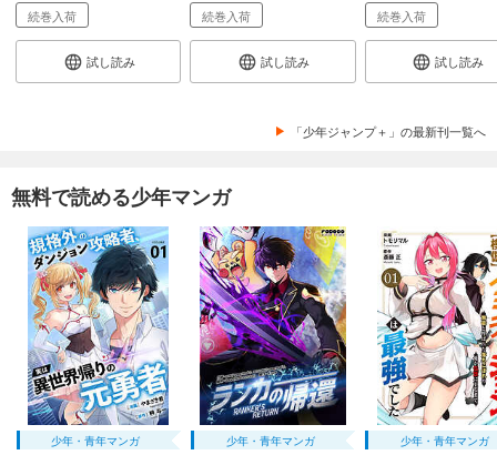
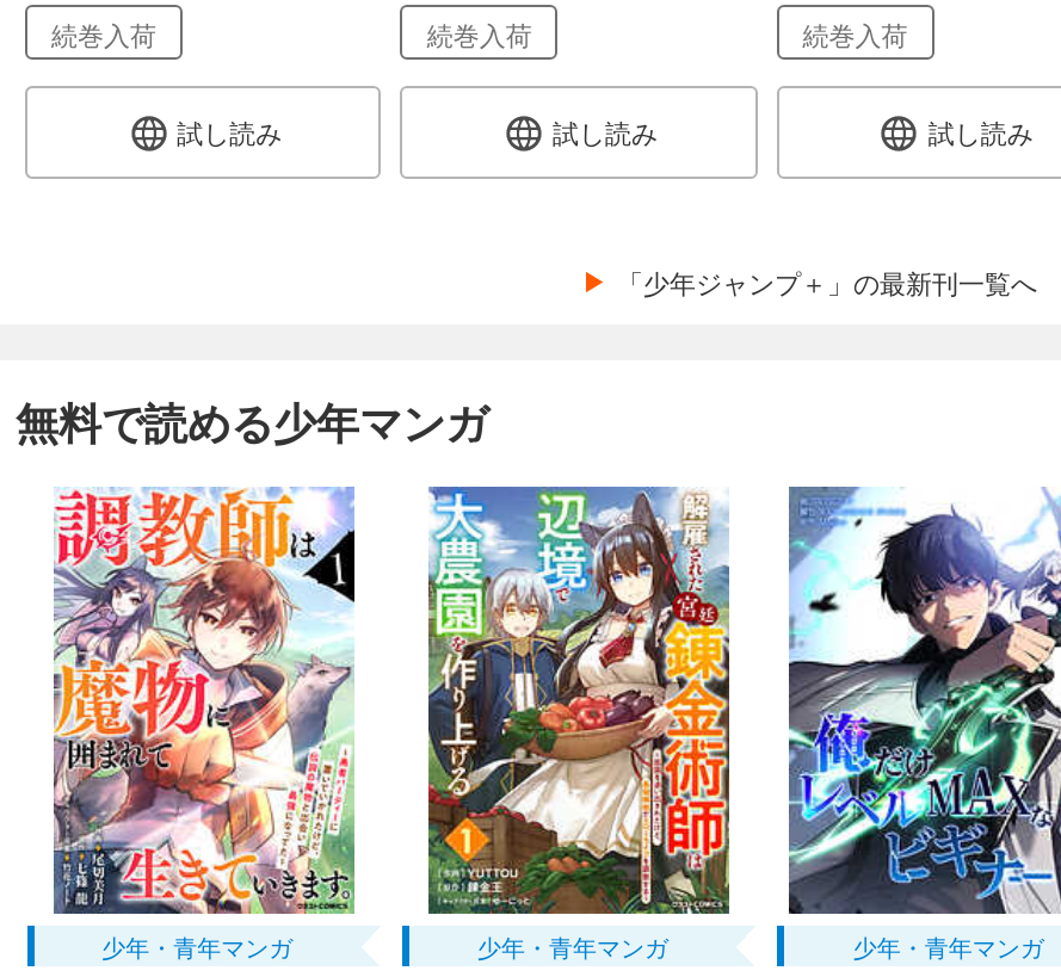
- [image]
+ [image]

- [image]
+ [image]

- [image]
+ [image]
